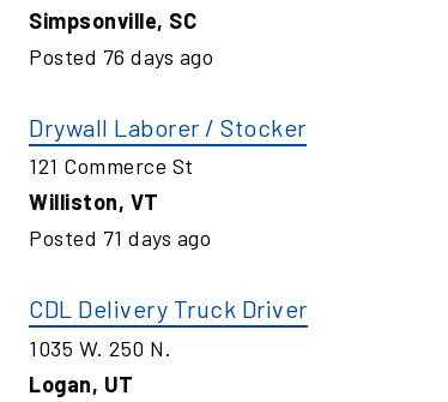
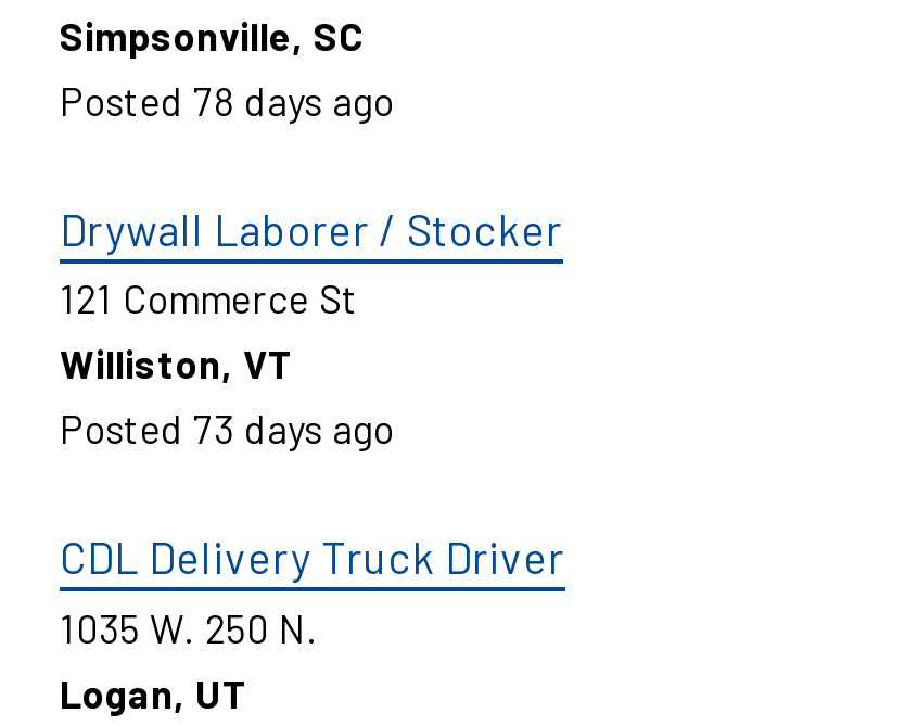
- Posted 76 days ago
+ Posted 78 days ago

- Posted 71 days ago
+ Posted 73 days ago
